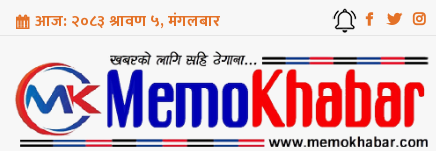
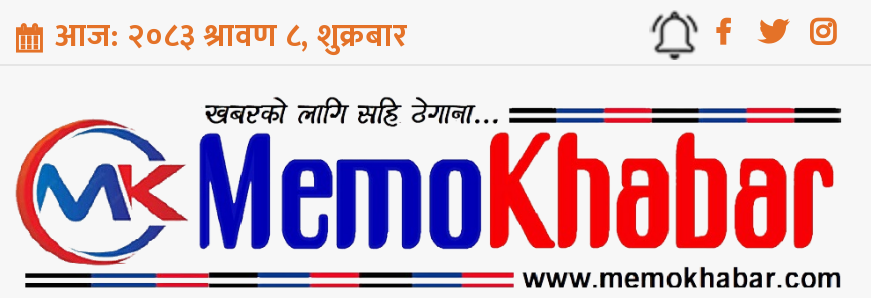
- आज: २०८३ श्रावण ५, मंगलबार
+ आज: २०८३ श्रावण ८, शुक्रबार
